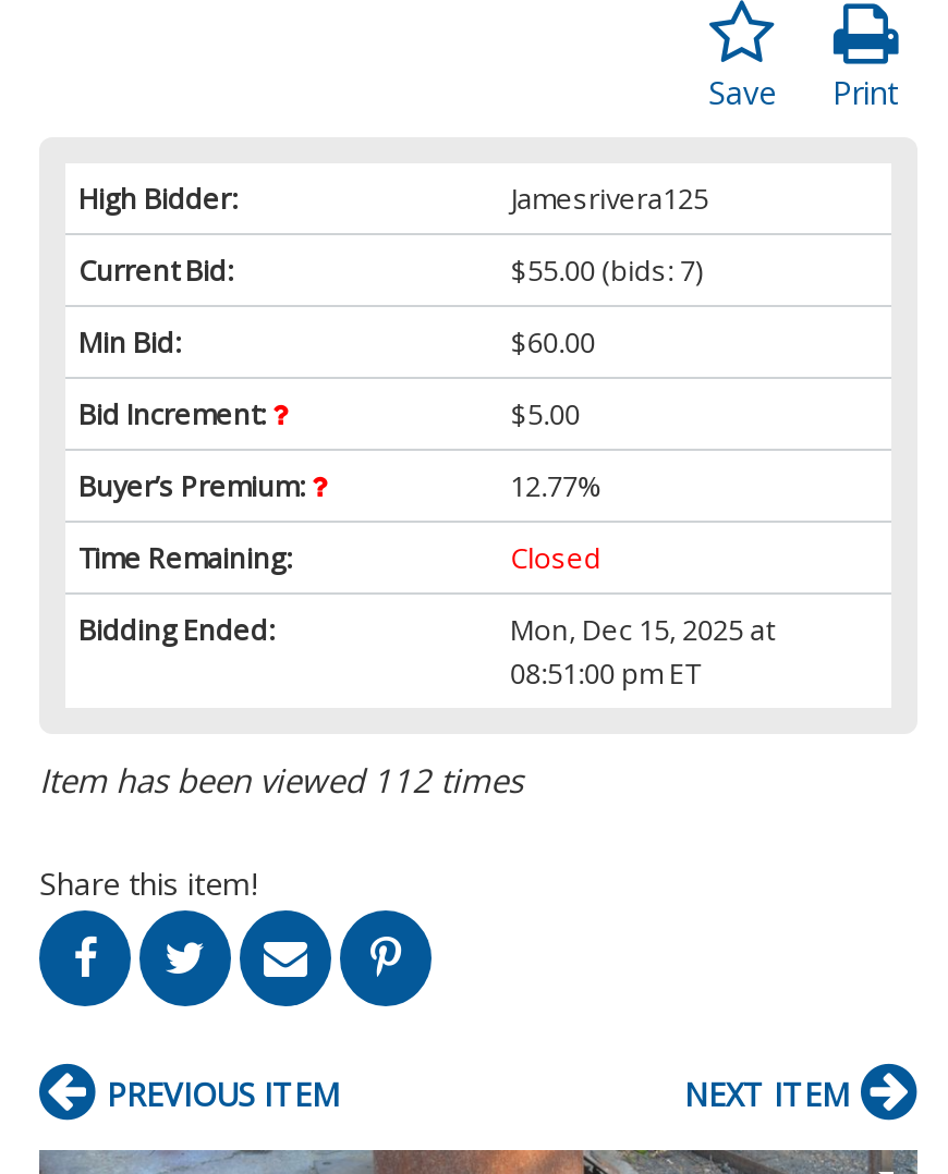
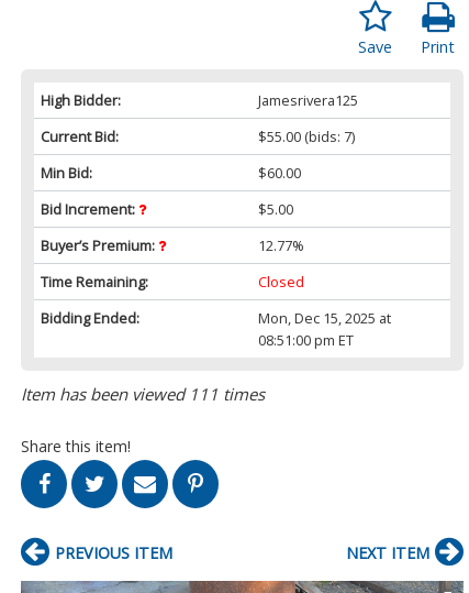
- Item has been viewed 112 times
+ Item has been viewed 111 times
